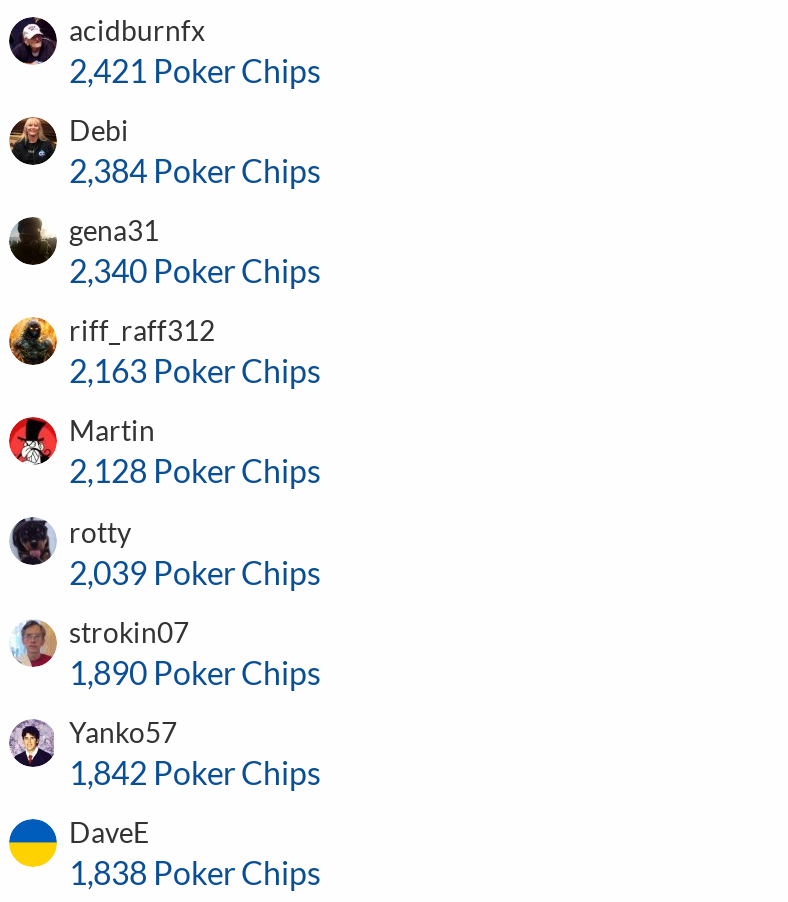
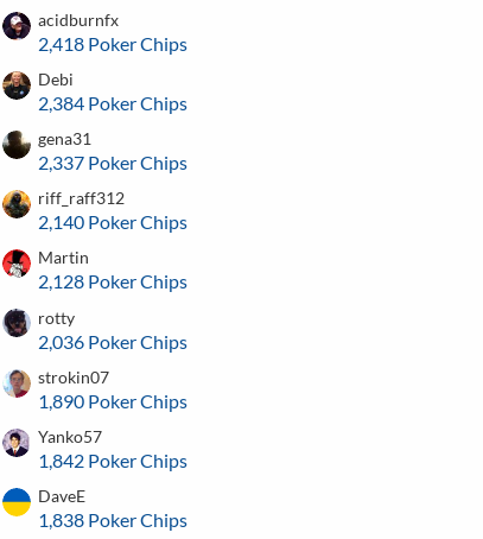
- 2,421 Poker Chips
+ 2,418 Poker Chips

- 2,340 Poker Chips
+ 2,337 Poker Chips

- 2,163 Poker Chips
+ 2,140 Poker Chips

- 2,039 Poker Chips
+ 2,036 Poker Chips
